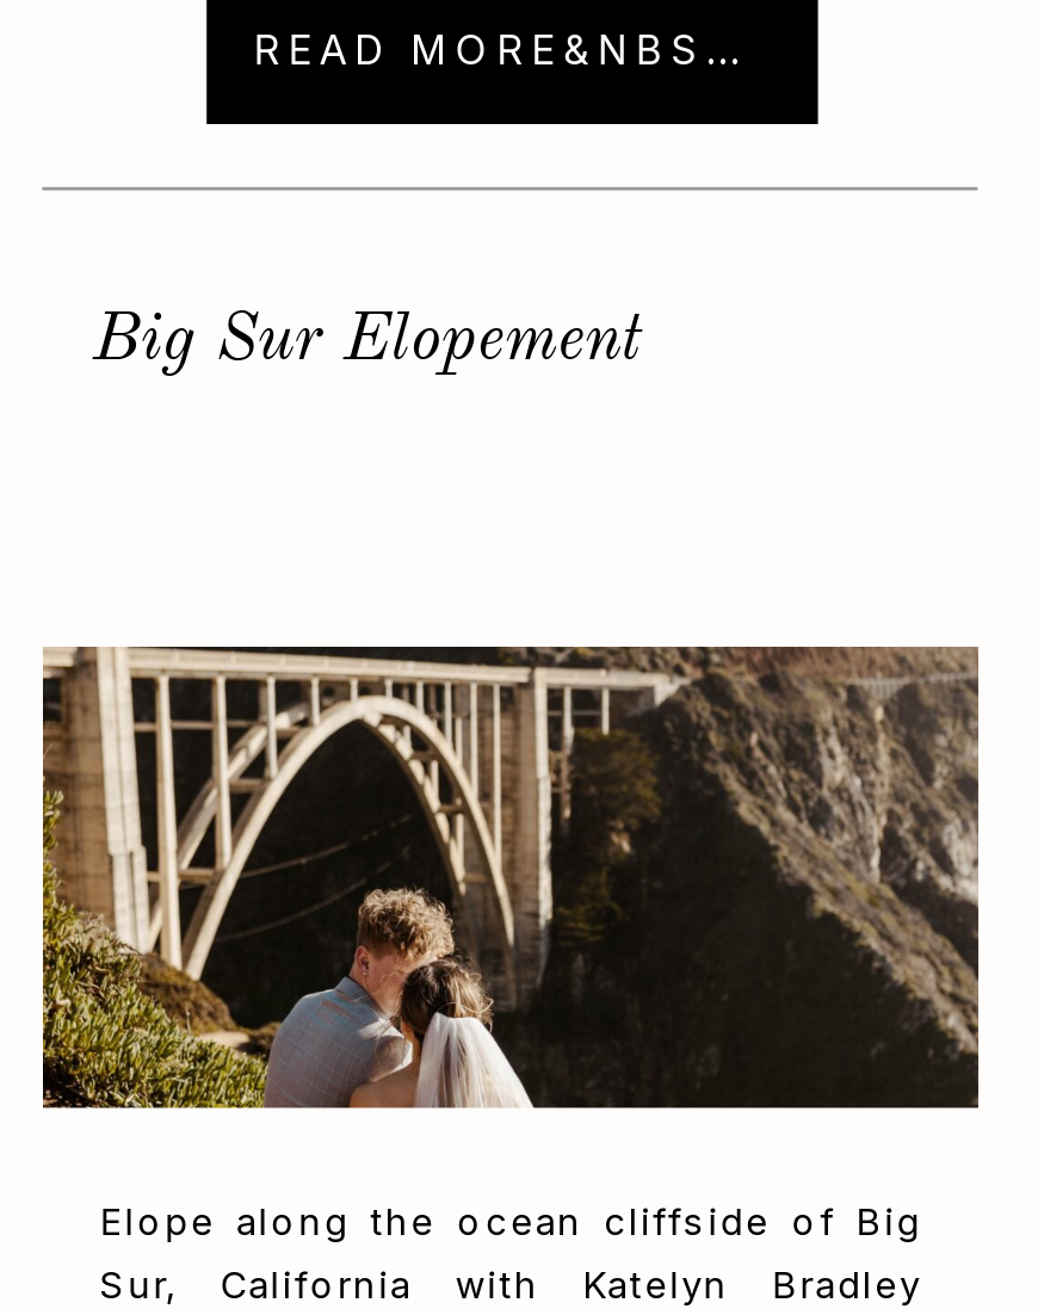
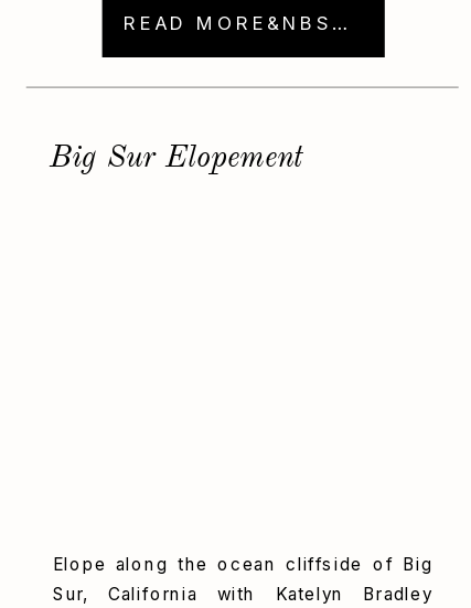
- [image]
